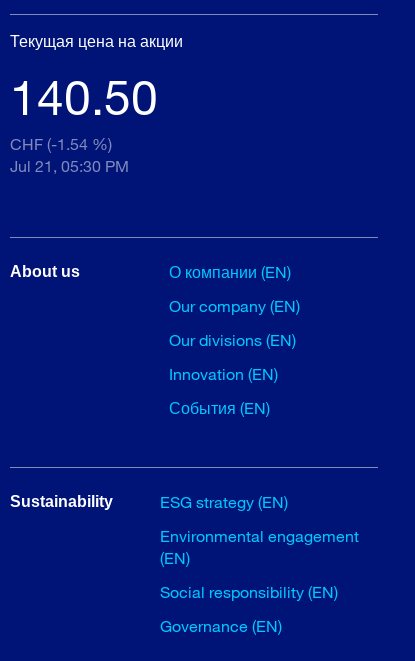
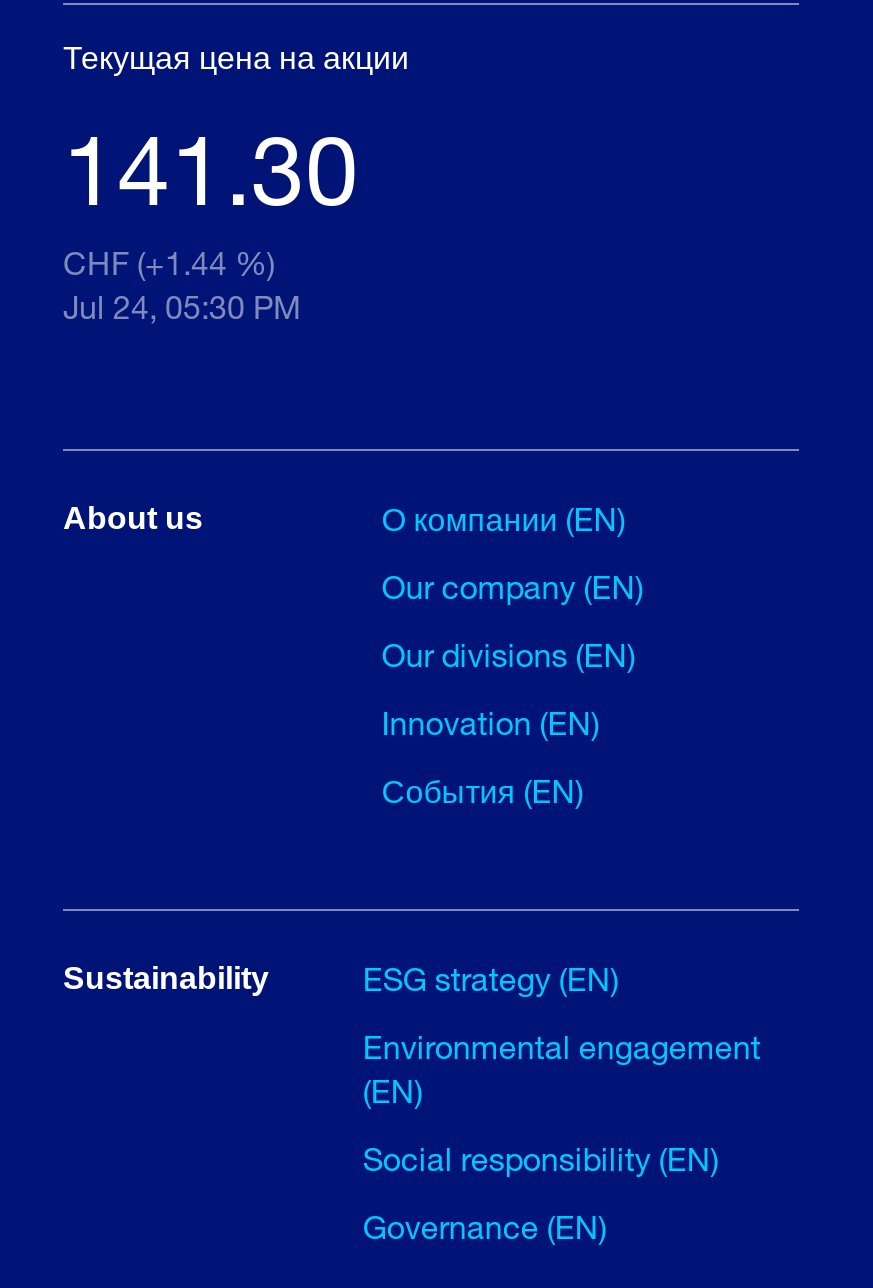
- 140.50
+ 141.30

- CHF (-1.54 %)
+ CHF (+1.44 %)

- Jul 21, 05:30 PM
+ Jul 24, 05:30 PM
